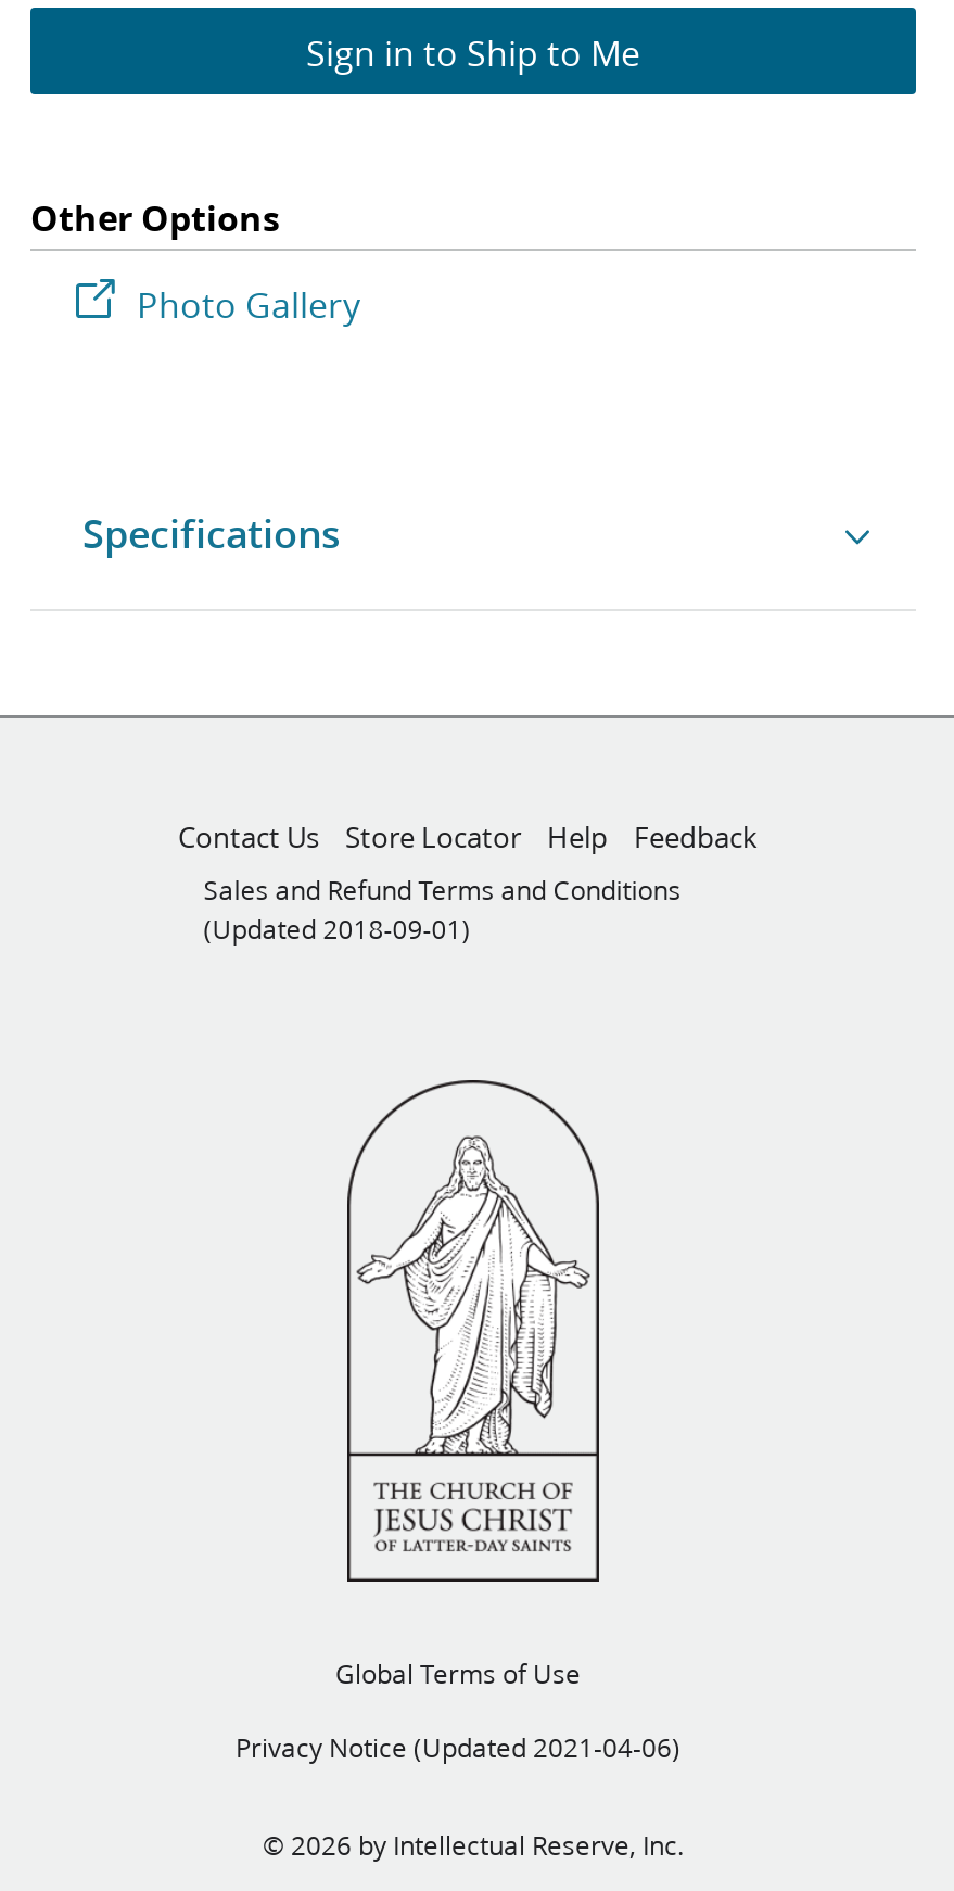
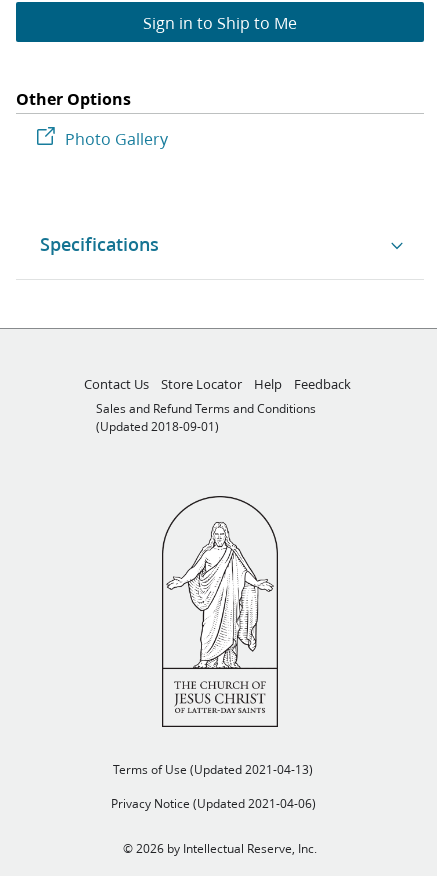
- Global Terms of Use
+ Terms of Use (Updated 2021-04-13)
